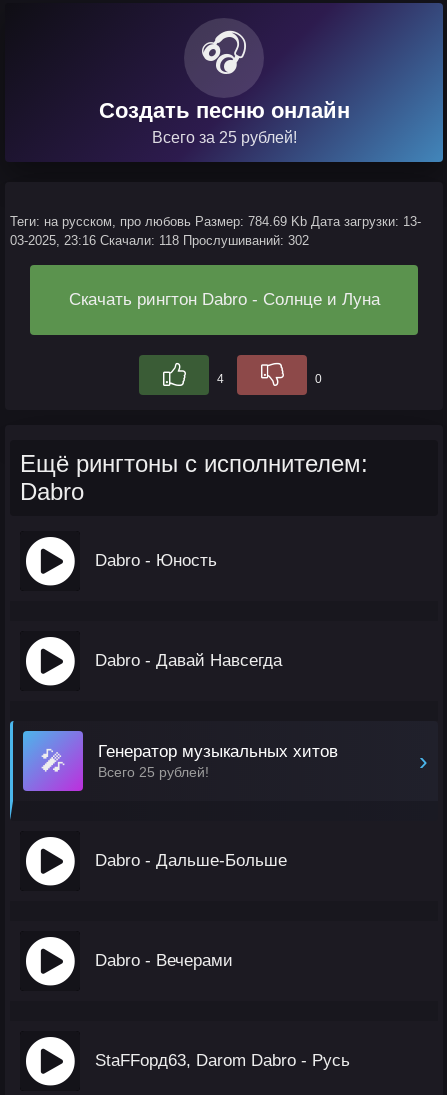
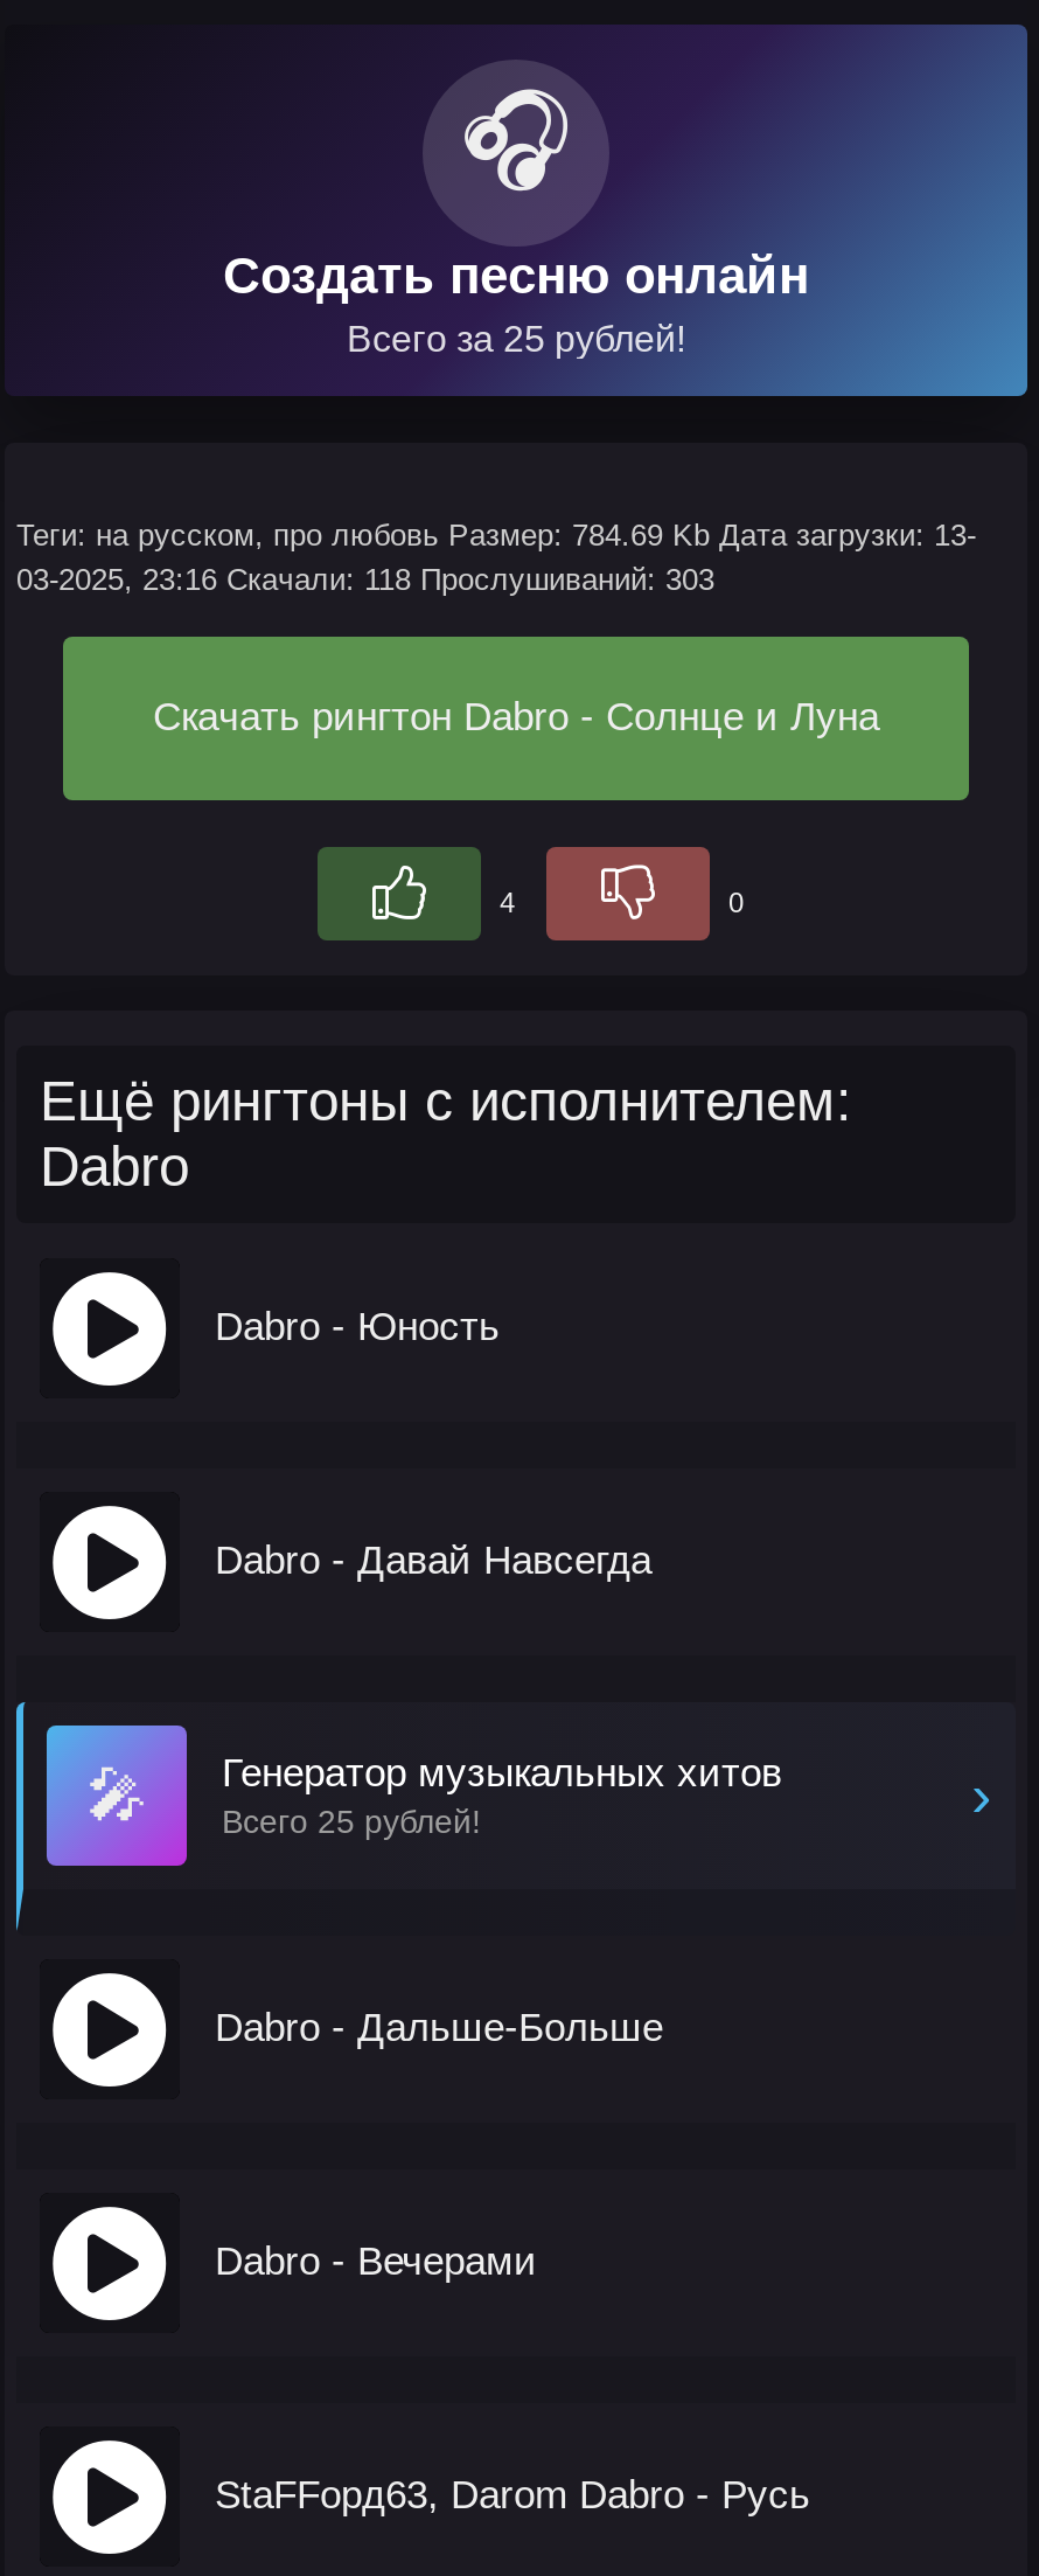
- 03-2025, 23:16 Скачали: 118 Прослушиваний: 302
+ 03-2025, 23:16 Скачали: 118 Прослушиваний: 303
